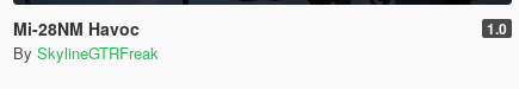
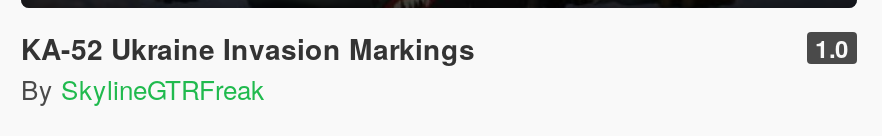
- Mi-28NM Havoc
+ KA-52 Ukraine Invasion Markings
